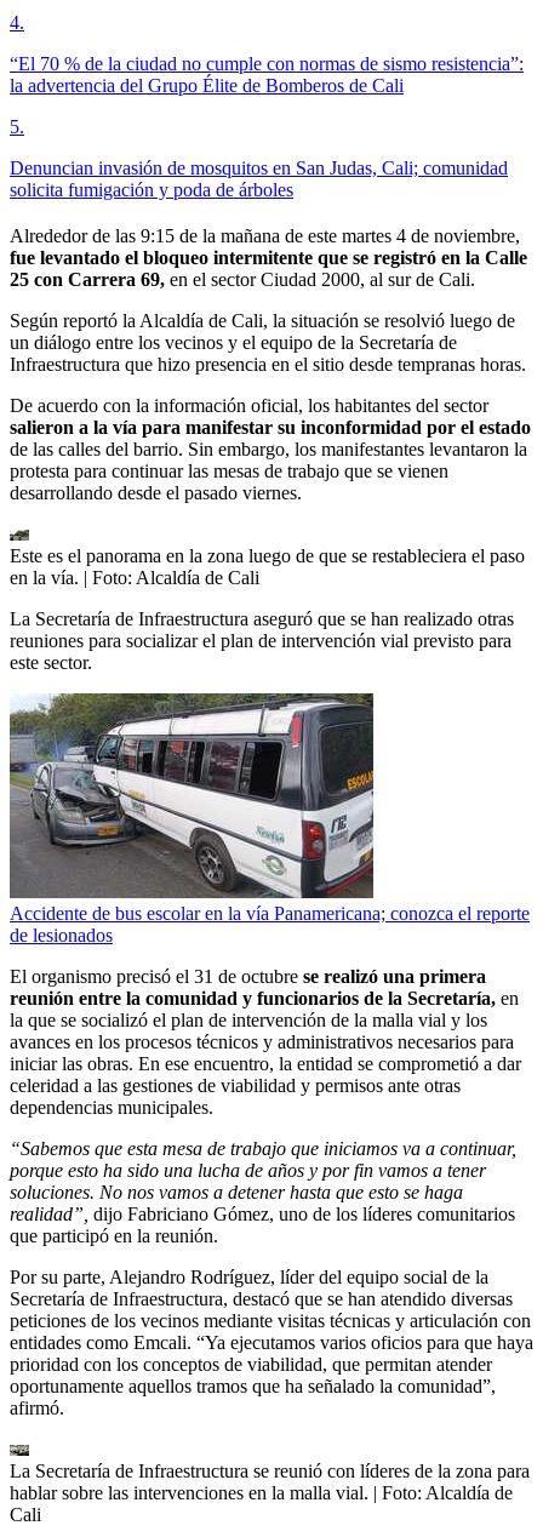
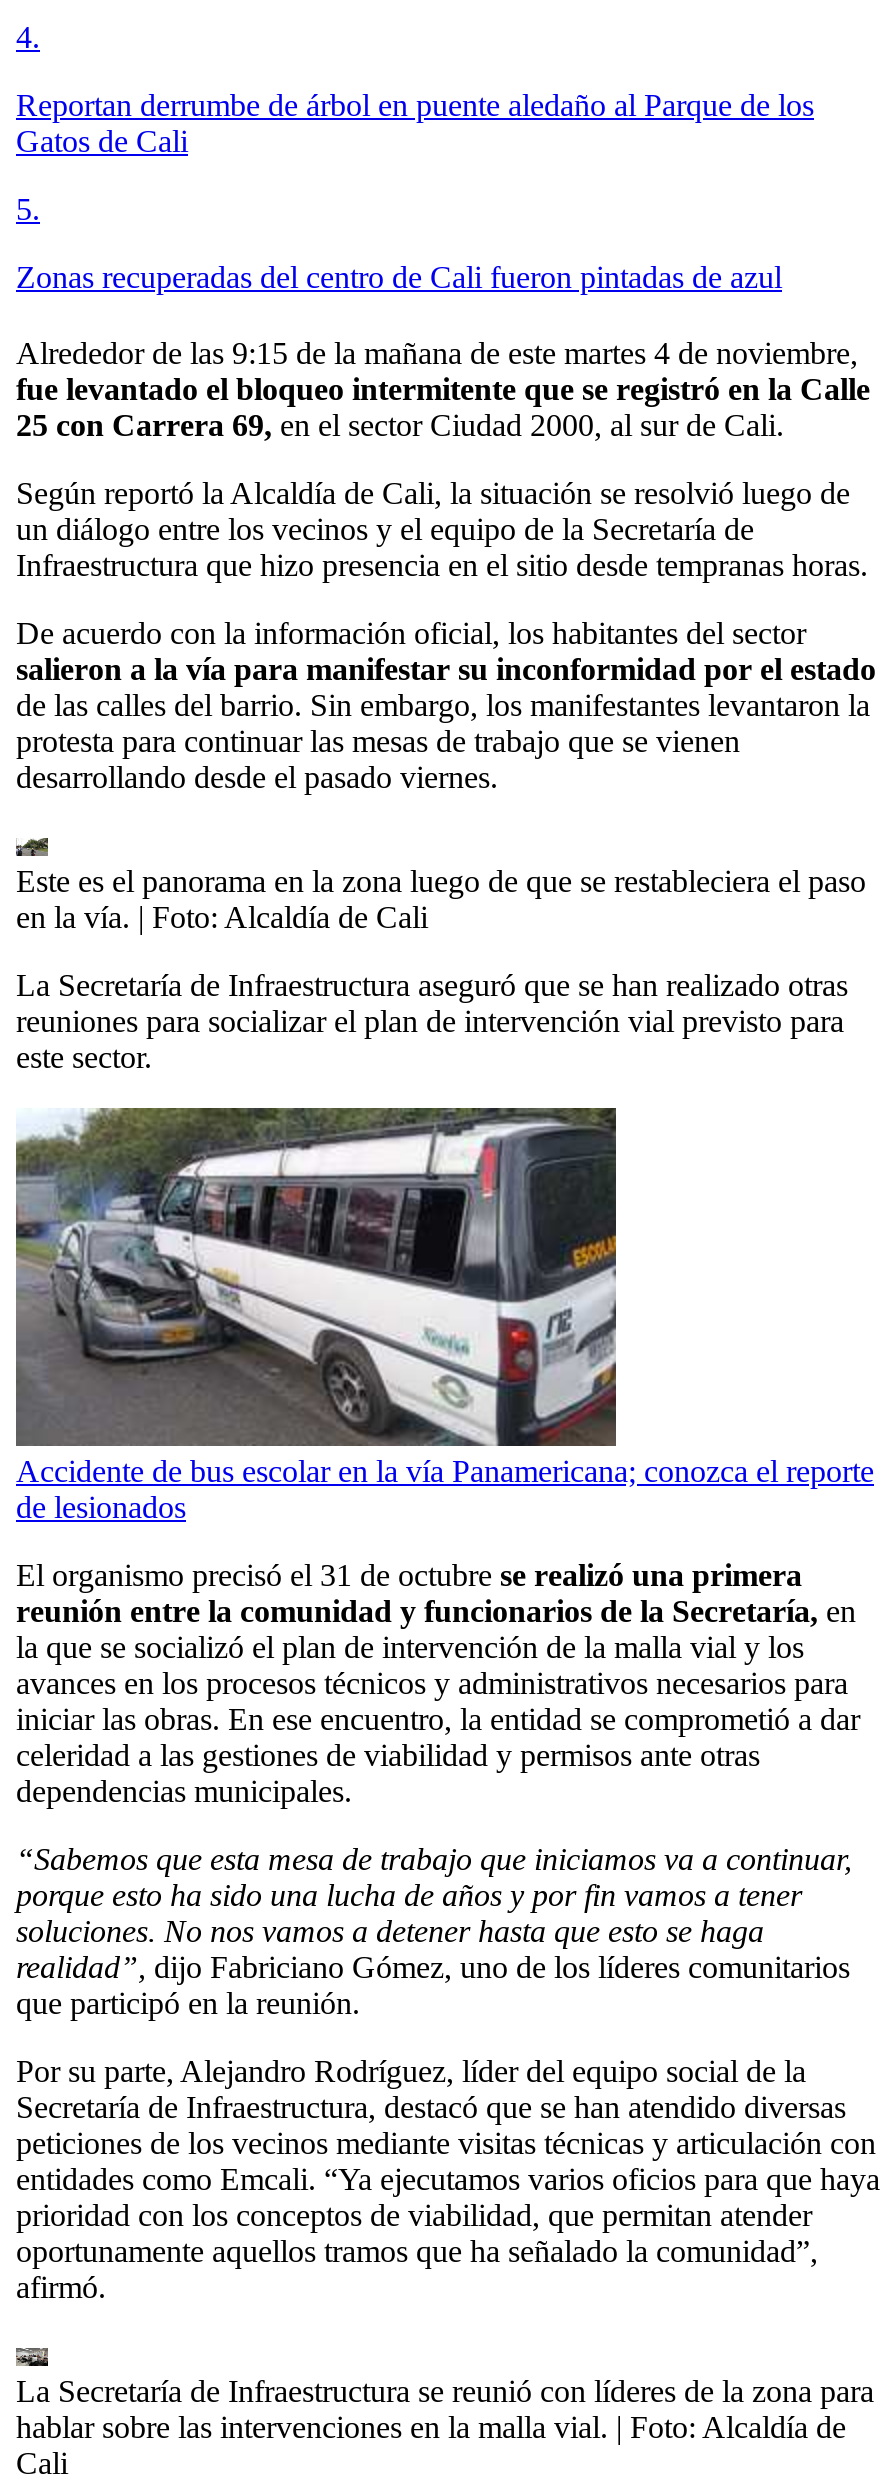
- “El 70 % de la ciudad no cumple con normas de sismo resistencia”:
- la advertencia del Grupo Élite de Bomberos de Cali
+ Reportan derrumbe de árbol en puente aledaño al Parque de los
+ Gatos de Cali

- Denuncian invasión de mosquitos en San Judas, Cali; comunidad
- solicita fumigación y poda de árboles
+ Zonas recuperadas del centro de Cali fueron pintadas de azul
